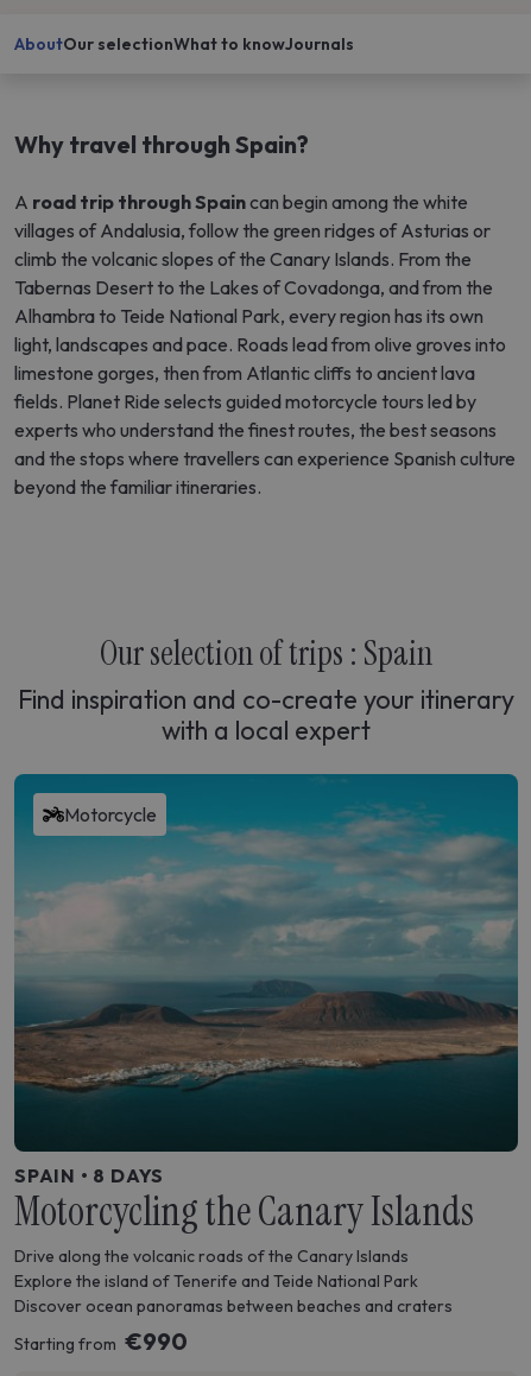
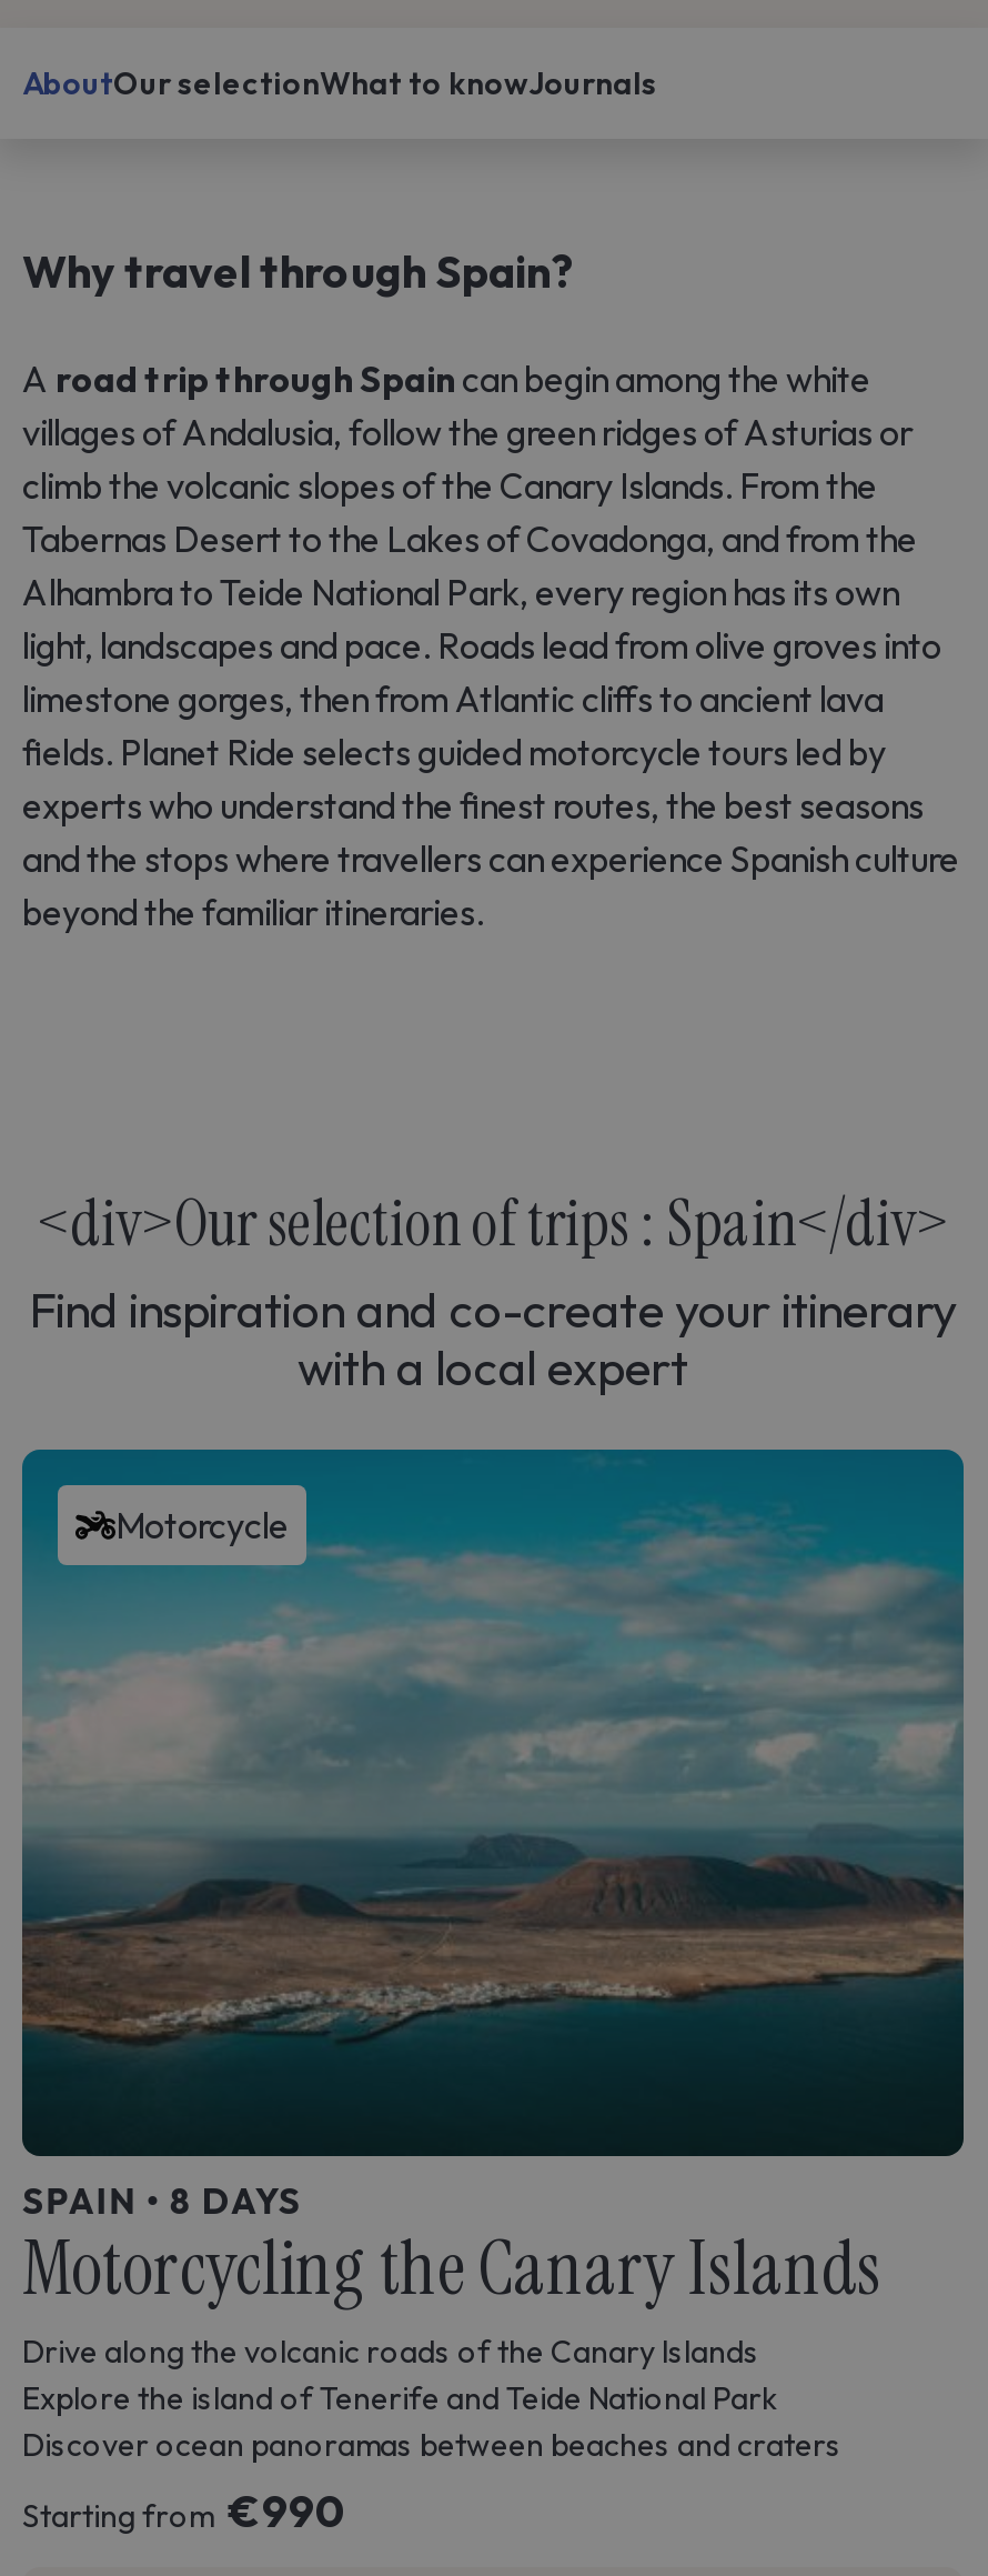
- Our selection of trips : Spain
+ <div>Our selection of trips : Spain</div>
